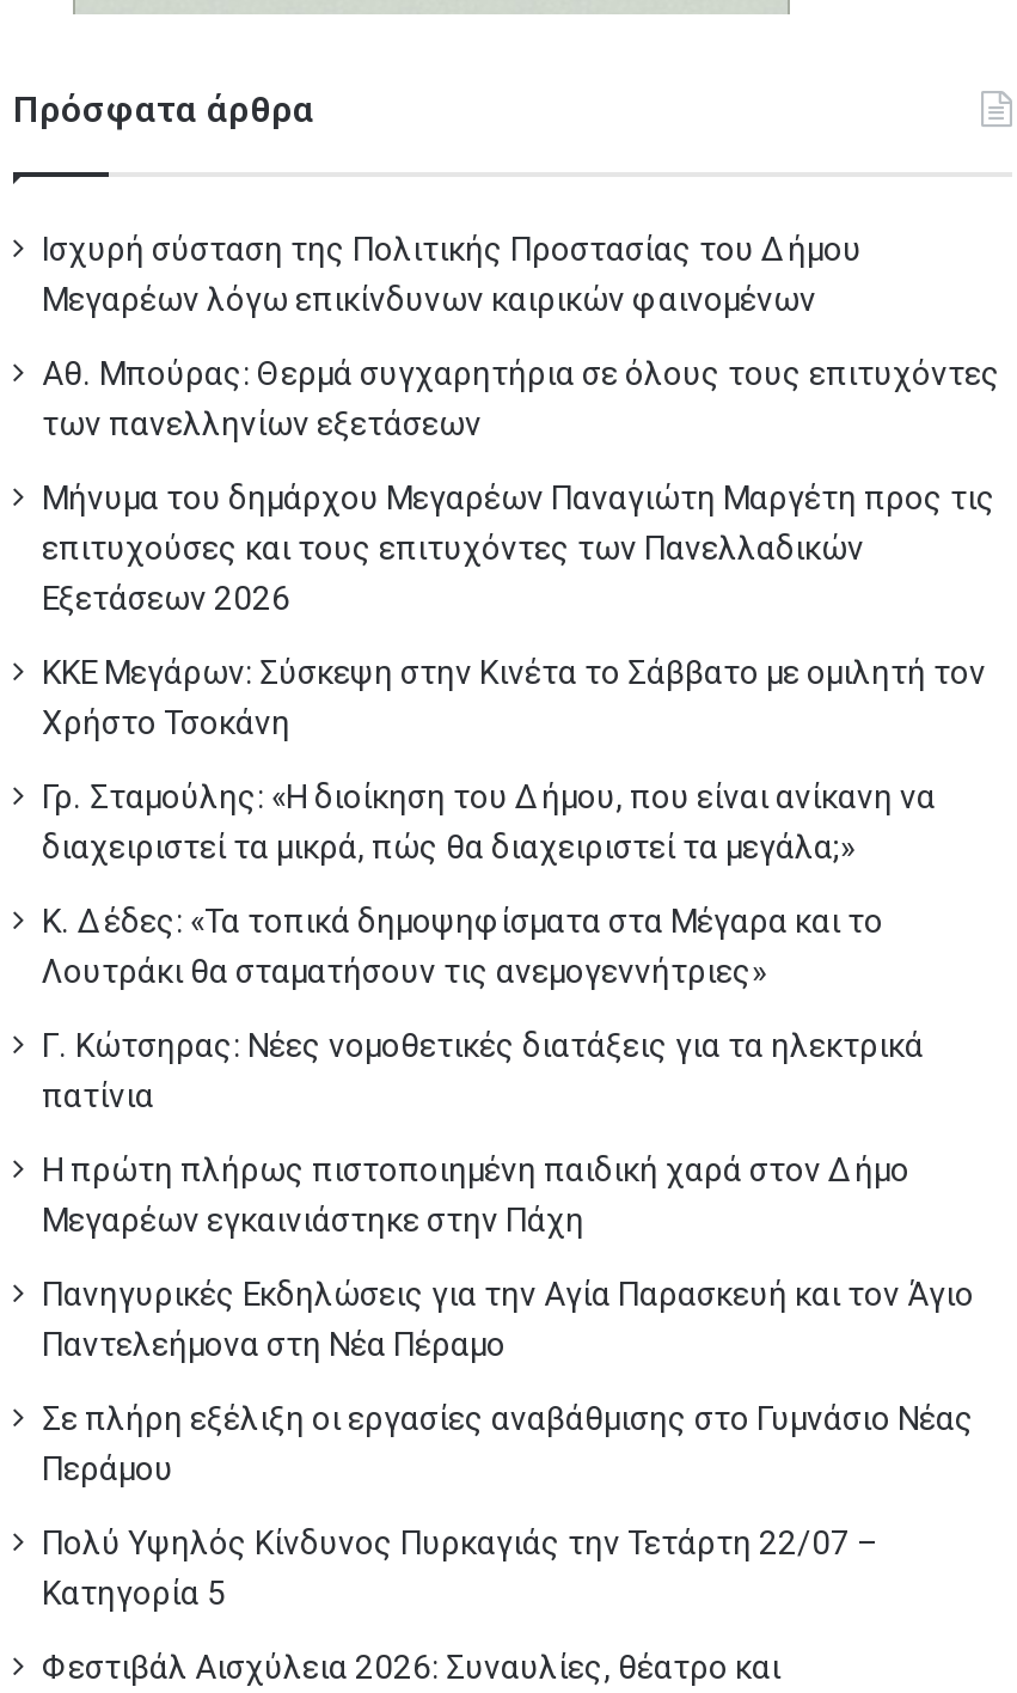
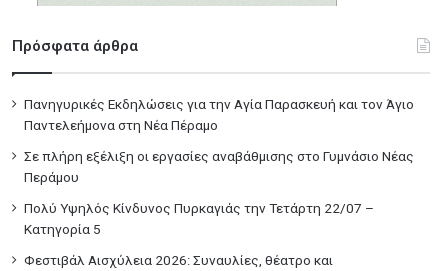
- Ισχυρή σύσταση της Πολιτικής Προστασίας του Δήμου
- Μεγαρέων λόγω επικίνδυνων καιρικών φαινομένων
- Αθ. Μπούρας: Θερμά συγχαρητήρια σε όλους τους επιτυχόντες
- των πανελληνίων εξετάσεων
- Μήνυμα του δημάρχου Μεγαρέων Παναγιώτη Μαργέτη προς τις
- επιτυχούσες και τους επιτυχόντες των Πανελλαδικών
- Εξετάσεων 2026
- ΚΚΕ Μεγάρων: Σύσκεψη στην Κινέτα το Σάββατο με ομιλητή τον
- Χρήστο Τσοκάνη
- Γρ. Σταμούλης: «Η διοίκηση του Δήμου, που είναι ανίκανη να
- διαχειριστεί τα μικρά, πώς θα διαχειριστεί τα μεγάλα;»
- Κ. Δέδες: «Τα τοπικά δημοψηφίσματα στα Μέγαρα και το
- Λουτράκι θα σταματήσουν τις ανεμογεννήτριες»
- Γ. Κώτσηρας: Νέες νομοθετικές διατάξεις για τα ηλεκτρικά
- πατίνια
- Η πρώτη πλήρως πιστοποιημένη παιδική χαρά στον Δήμο
- Μεγαρέων εγκαινιάστηκε στην Πάχη
